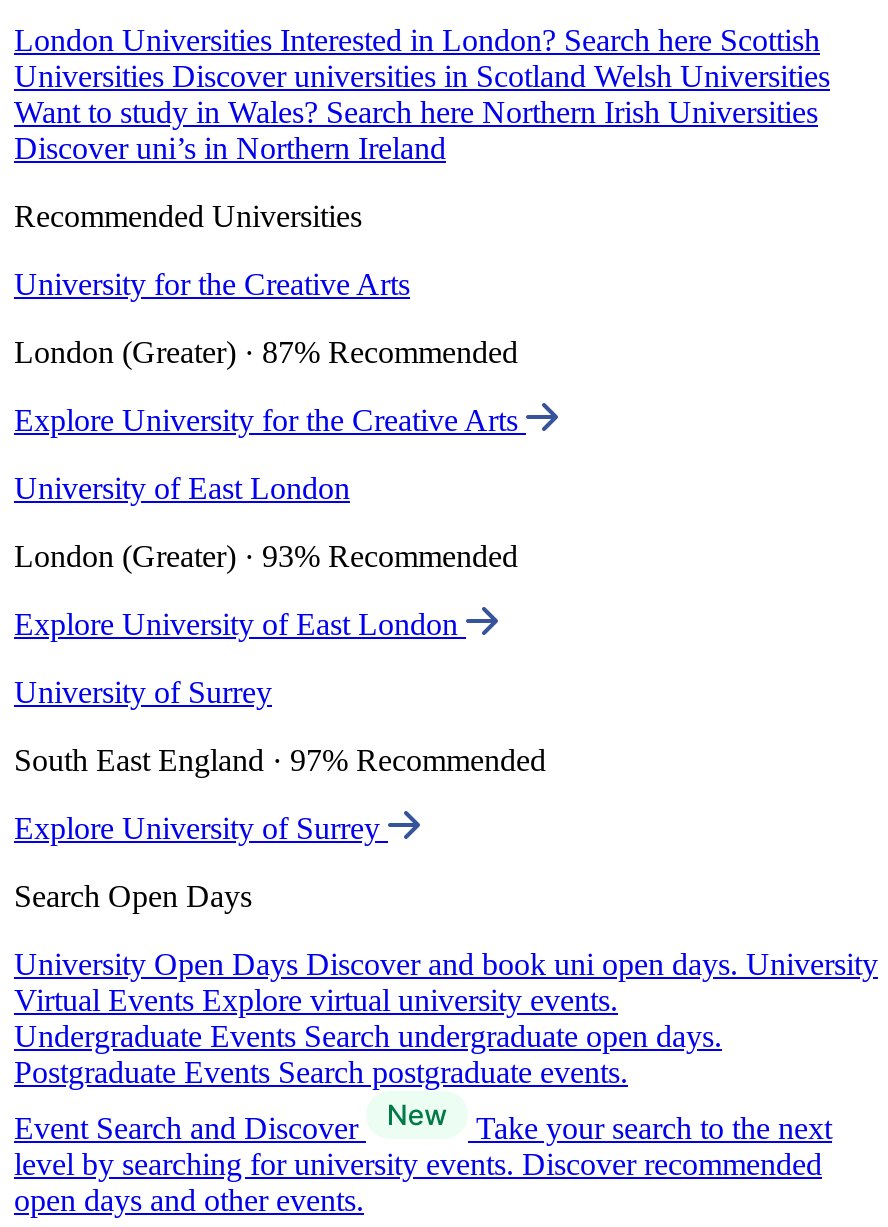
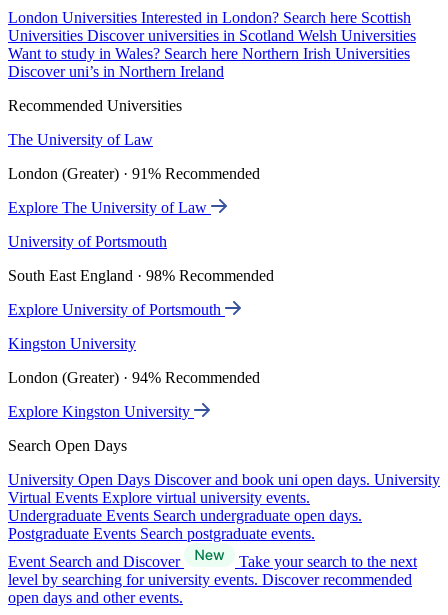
- University for the Creative Arts
+ The University of Law

- London (Greater) · 87% Recommended
+ London (Greater) · 91% Recommended

- Explore University for the Creative Arts
+ Explore The University of Law

- University of East London
+ University of Portsmouth

- London (Greater) · 93% Recommended
+ South East England · 98% Recommended

- Explore University of East London
+ Explore University of Portsmouth

- University of Surrey
+ Kingston University

- South East England · 97% Recommended
+ London (Greater) · 94% Recommended

- Explore University of Surrey
+ Explore Kingston University
